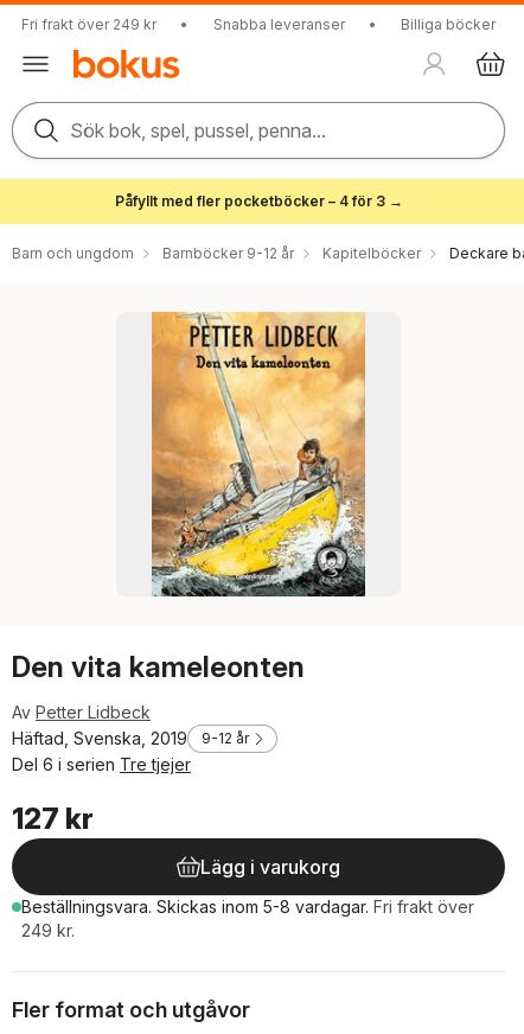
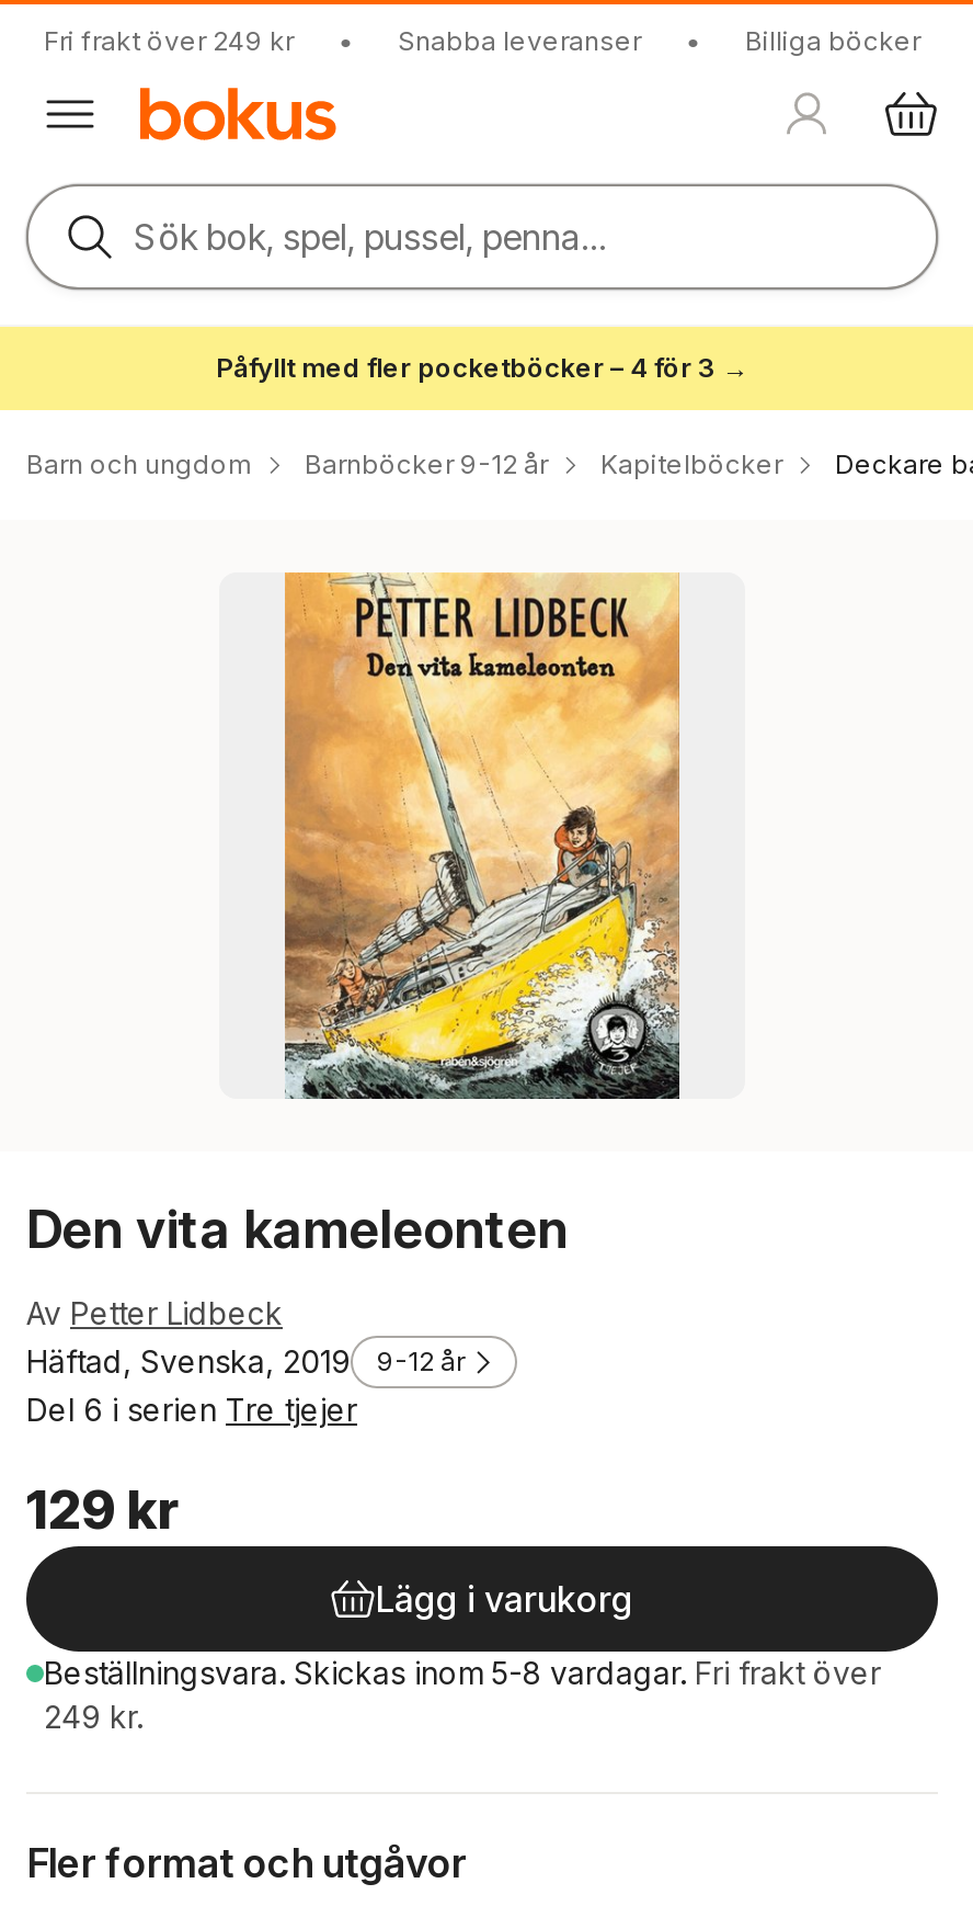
- 127 kr
+ 129 kr
